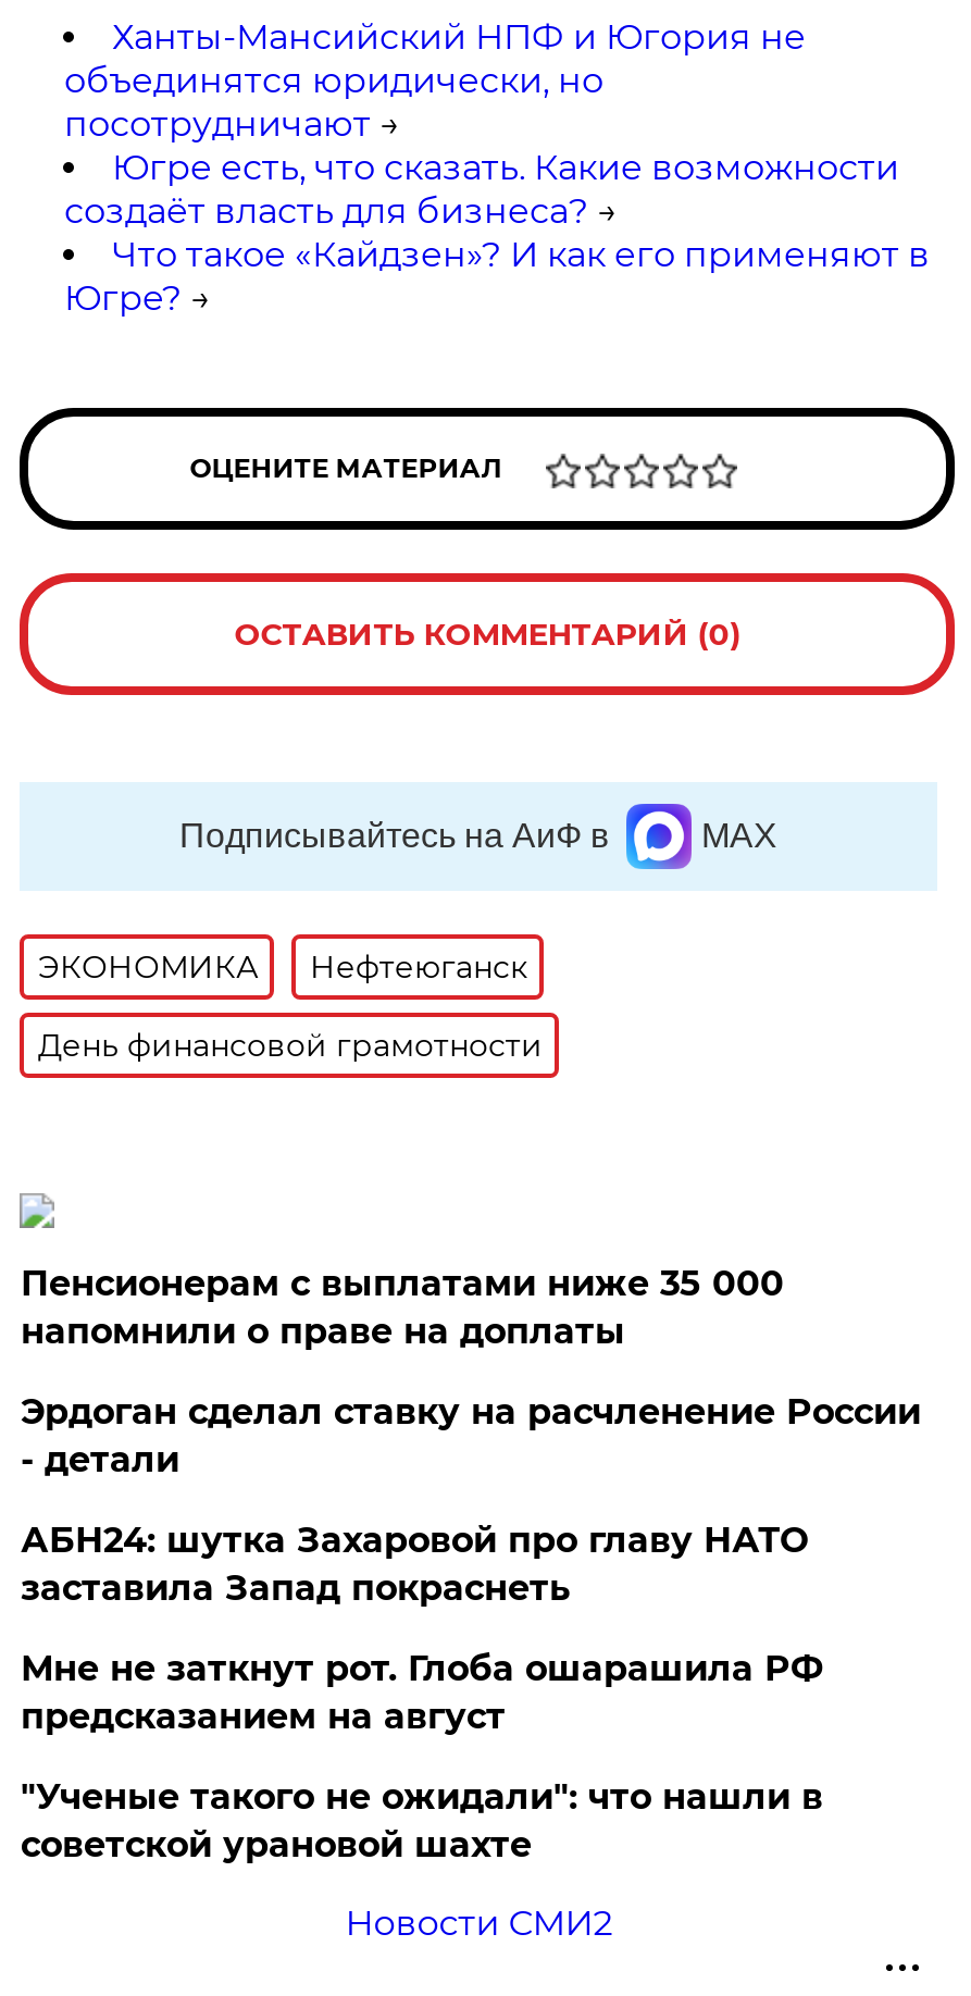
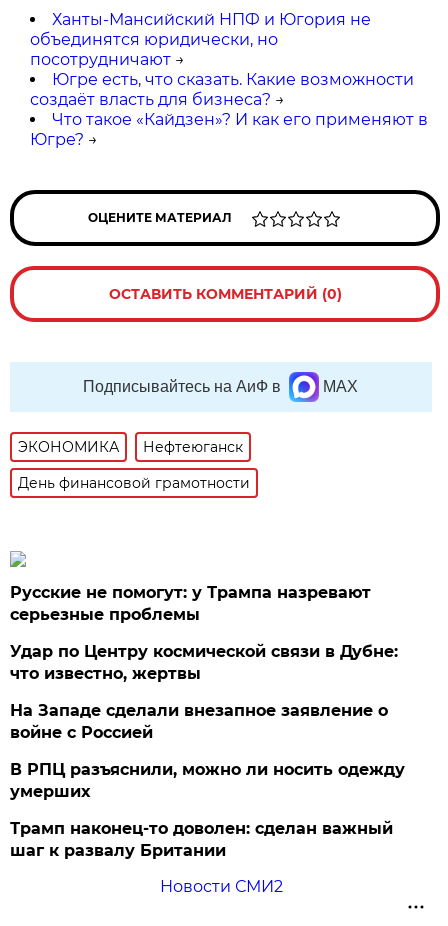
- Пенсионерам с выплатами ниже 35 000
- напомнили о праве на доплаты
+ Русские не помогут: у Трампа назревают
+ серьезные проблемы

- Эрдоган сделал ставку на расчленение России
- - детали
+ Удар по Центру космической связи в Дубне:
+ что известно, жертвы

- АБН24: шутка Захаровой про главу НАТО
- заставила Запад покраснеть
+ На Западе сделали внезапное заявление о
+ войне с Россией

- Мне не заткнут рот. Глоба ошарашила РФ
- предсказанием на август
+ В РПЦ разъяснили, можно ли носить одежду
+ умерших

- "Ученые такого не ожидали": что нашли в
- советской урановой шахте
+ Трамп наконец-то доволен: сделан важный
+ шаг к развалу Британии
